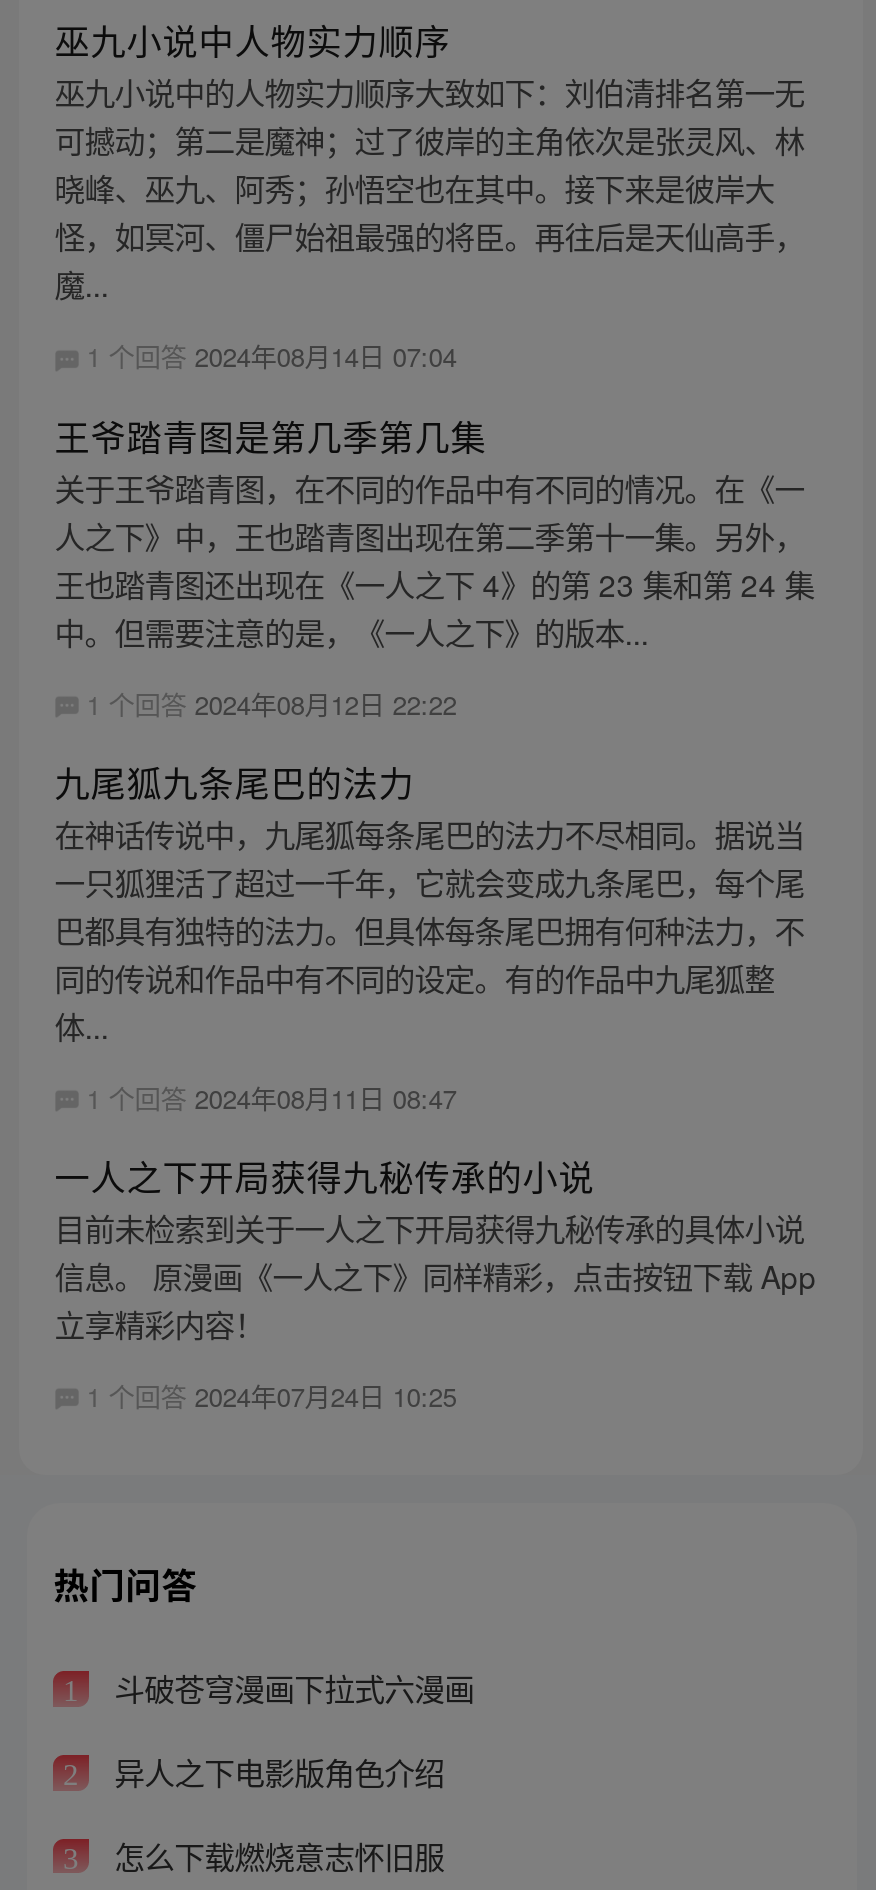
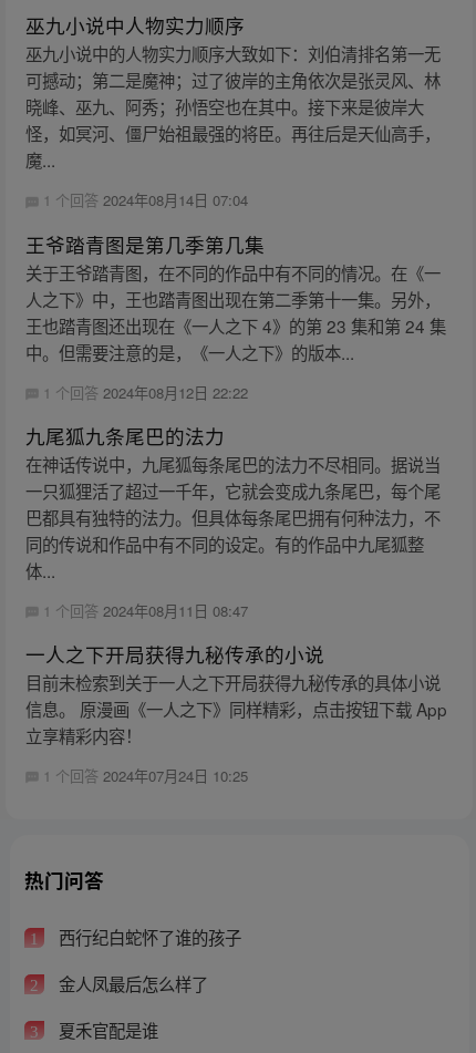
- 斗破苍穹漫画下拉式六漫画
+ 西行纪白蛇怀了谁的孩子

- 异人之下电影版角色介绍
+ 金人凤最后怎么样了

- 怎么下载燃烧意志怀旧服
+ 夏禾官配是谁
